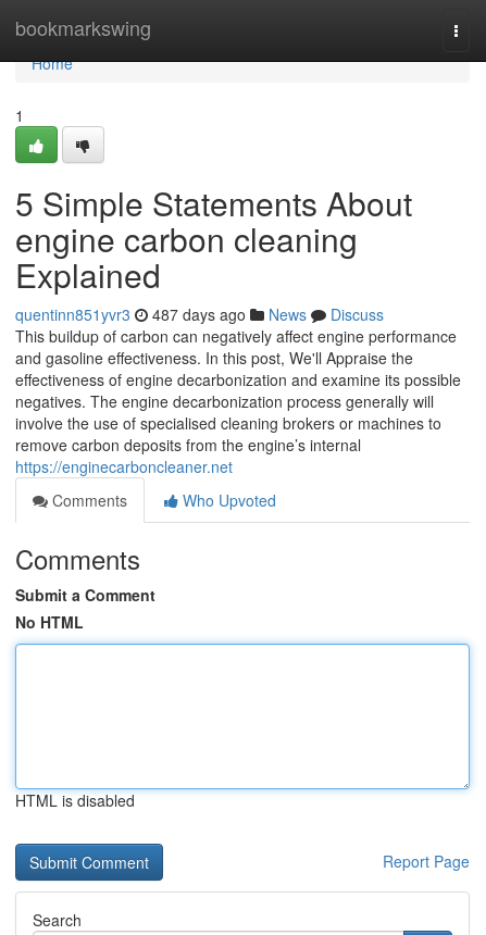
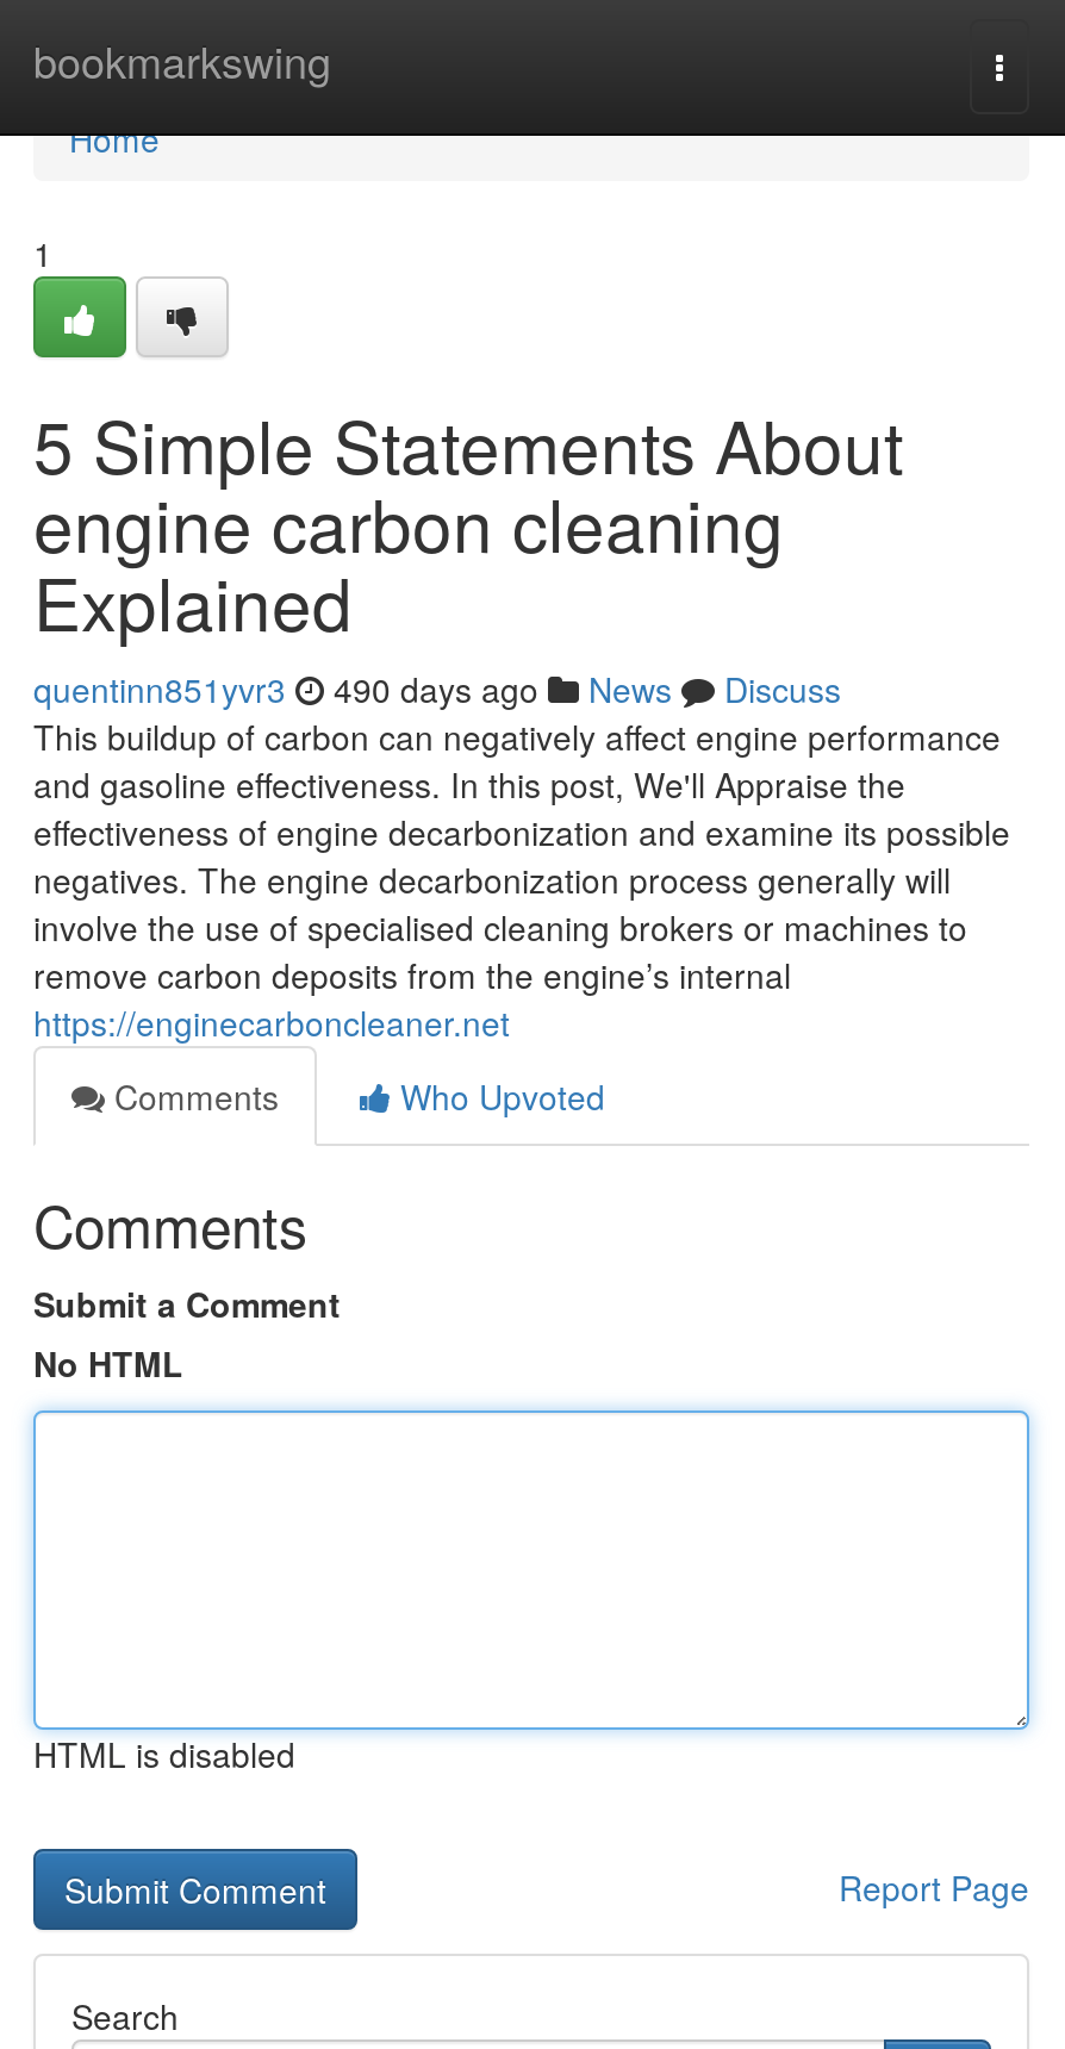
- quentinn851yvr3 487 days ago News Discuss
+ quentinn851yvr3 490 days ago News Discuss
